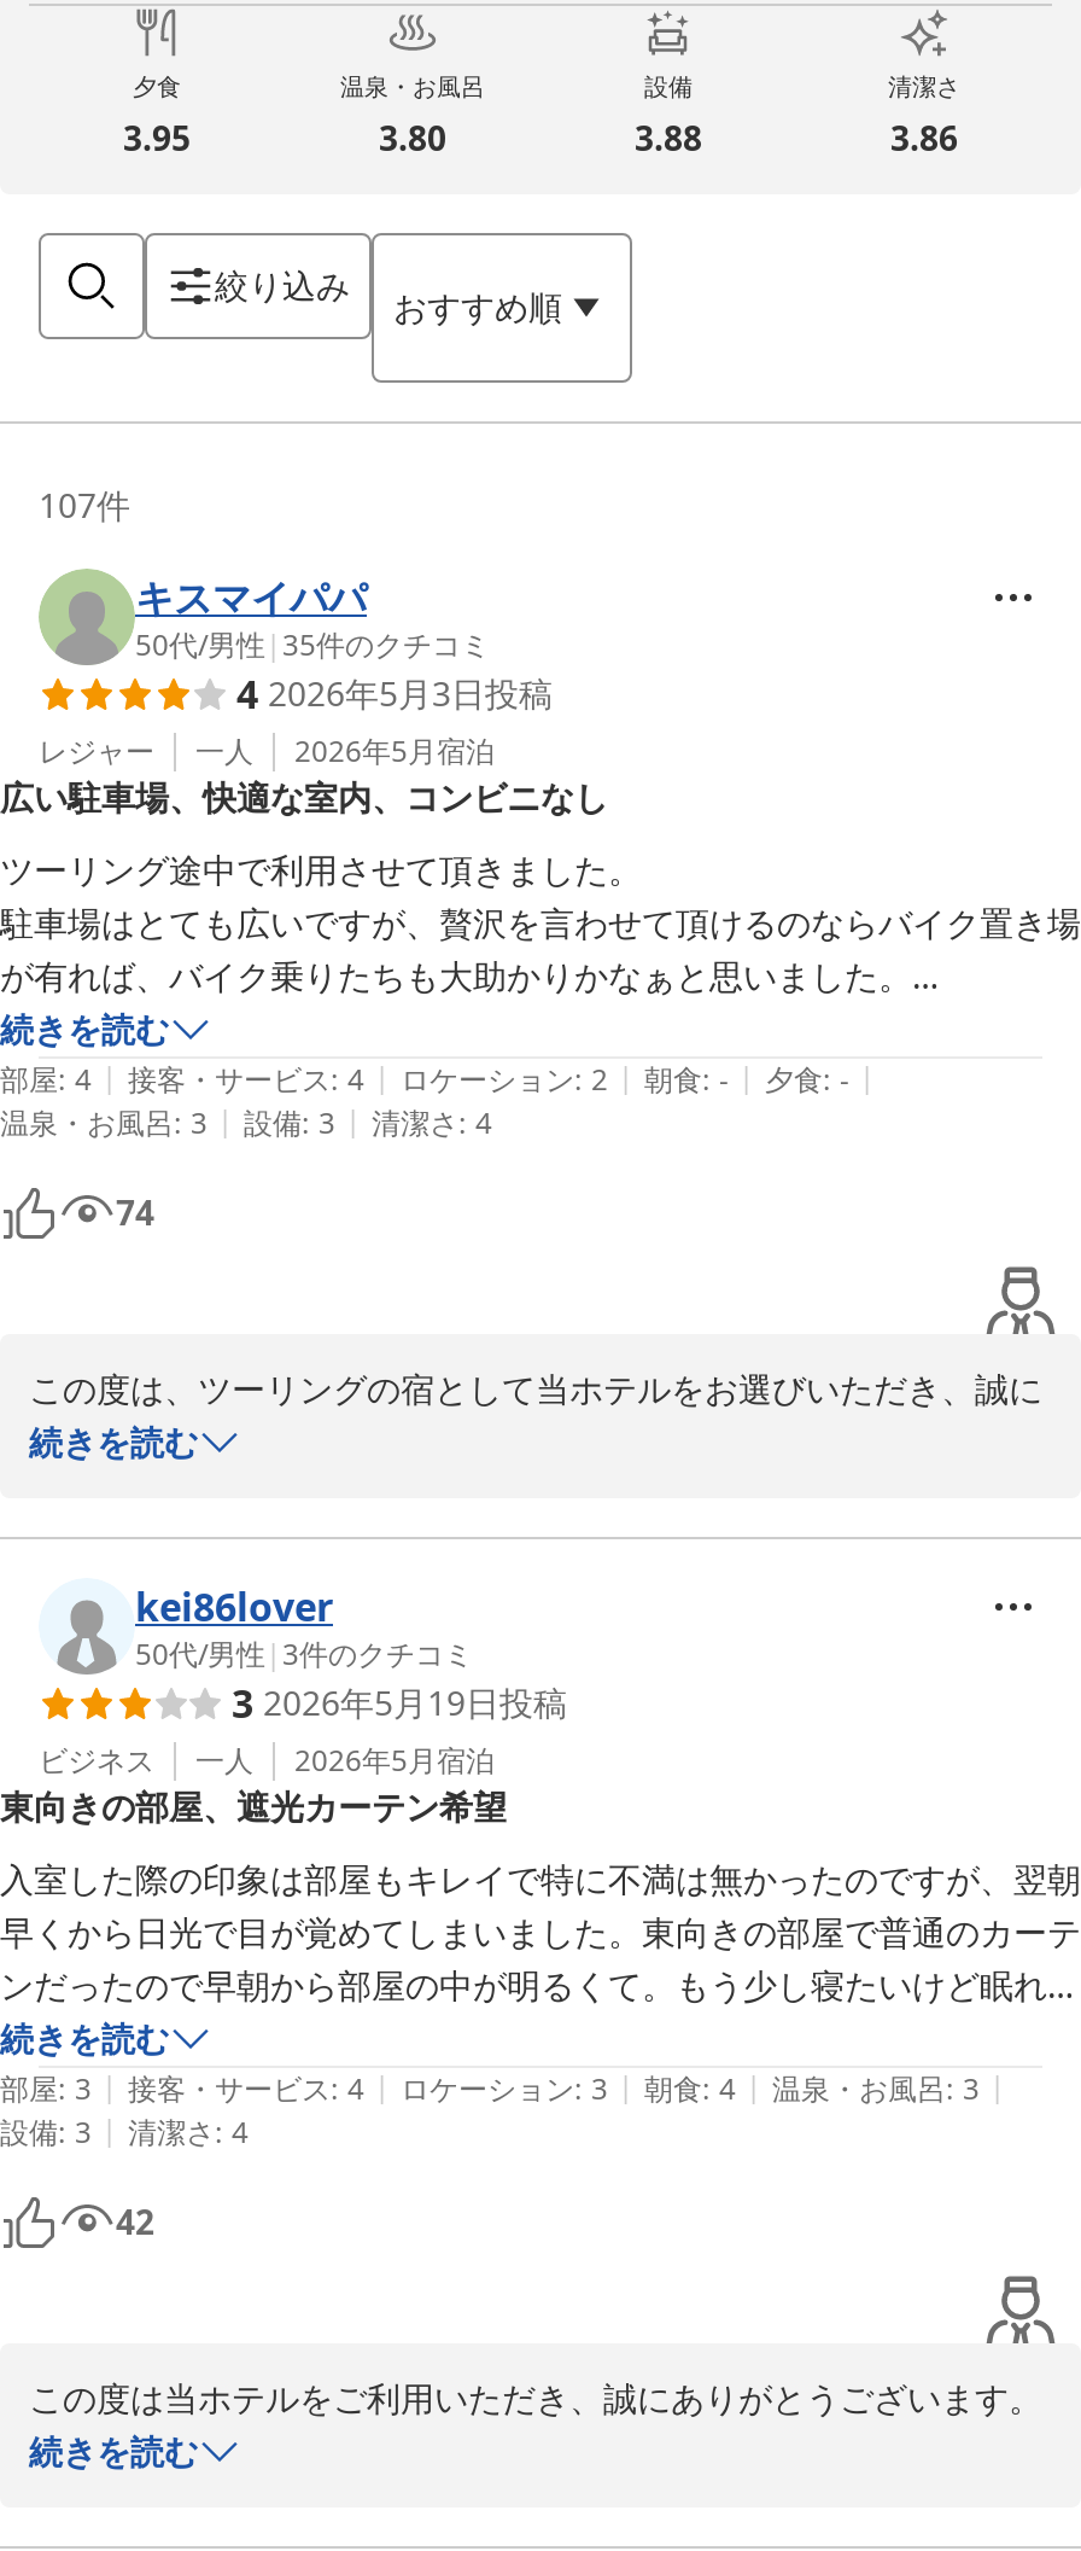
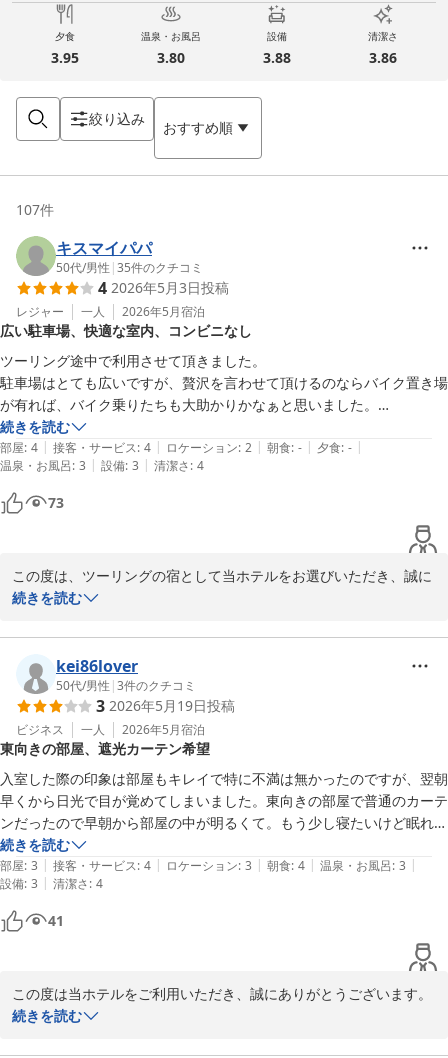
- 74
+ 73

- 42
+ 41
